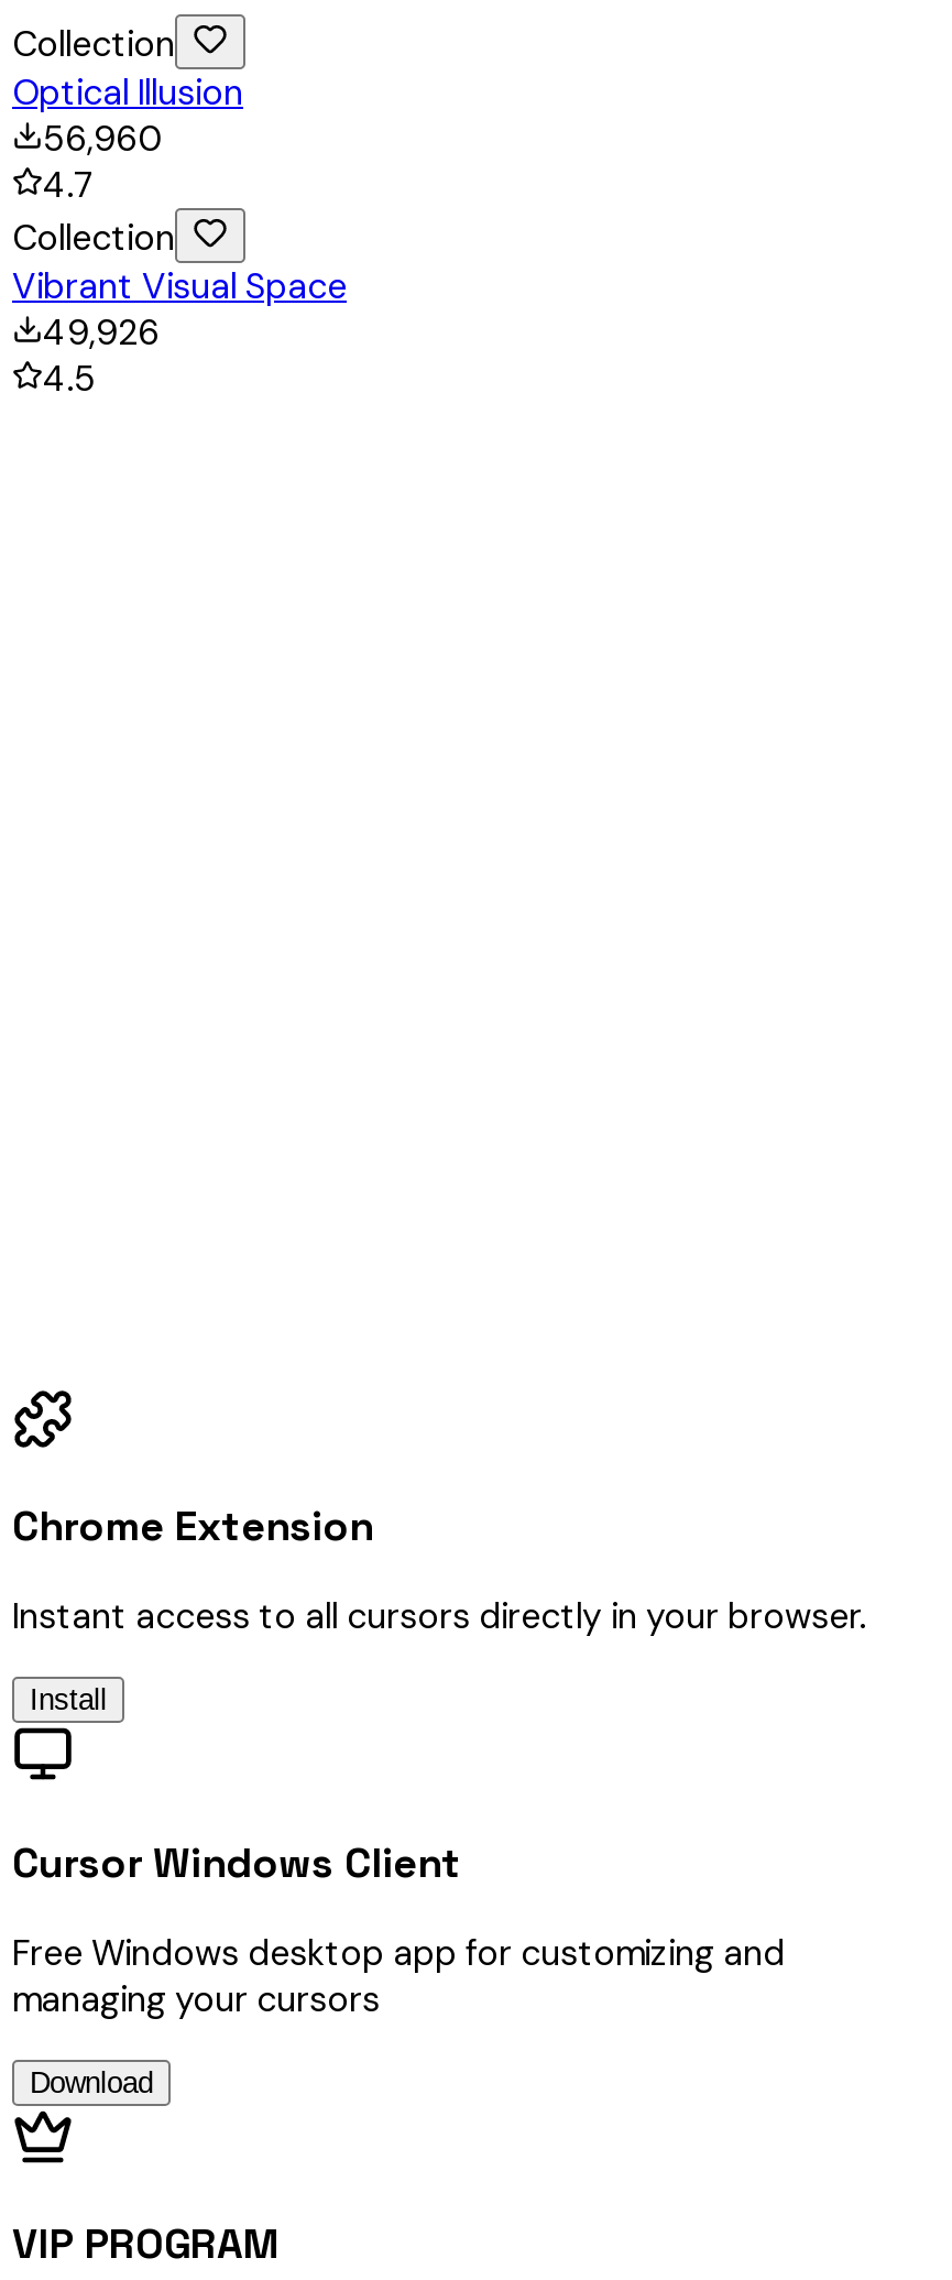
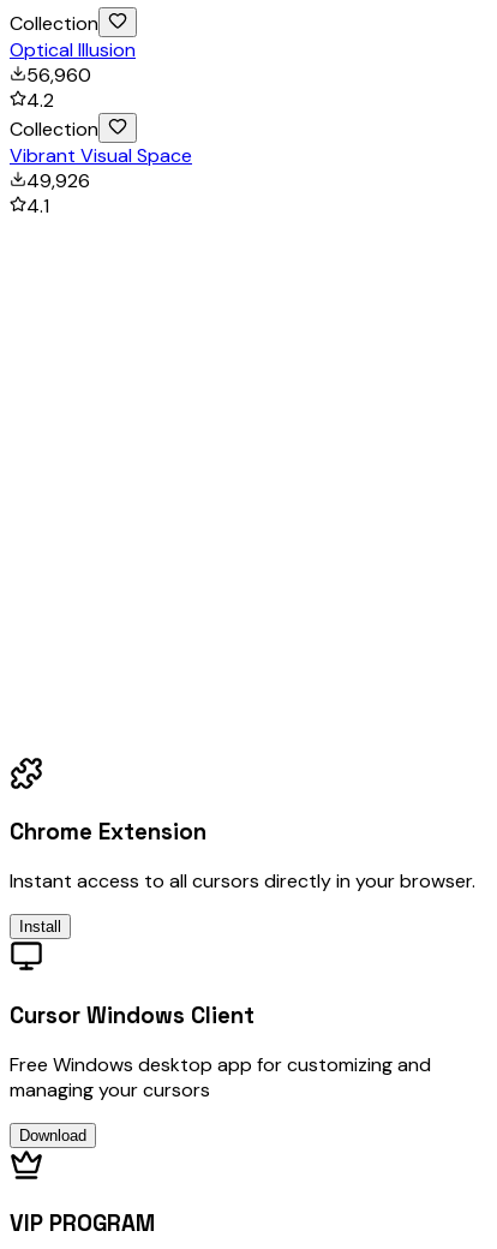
- 4.7
+ 4.2

- 4.5
+ 4.1
